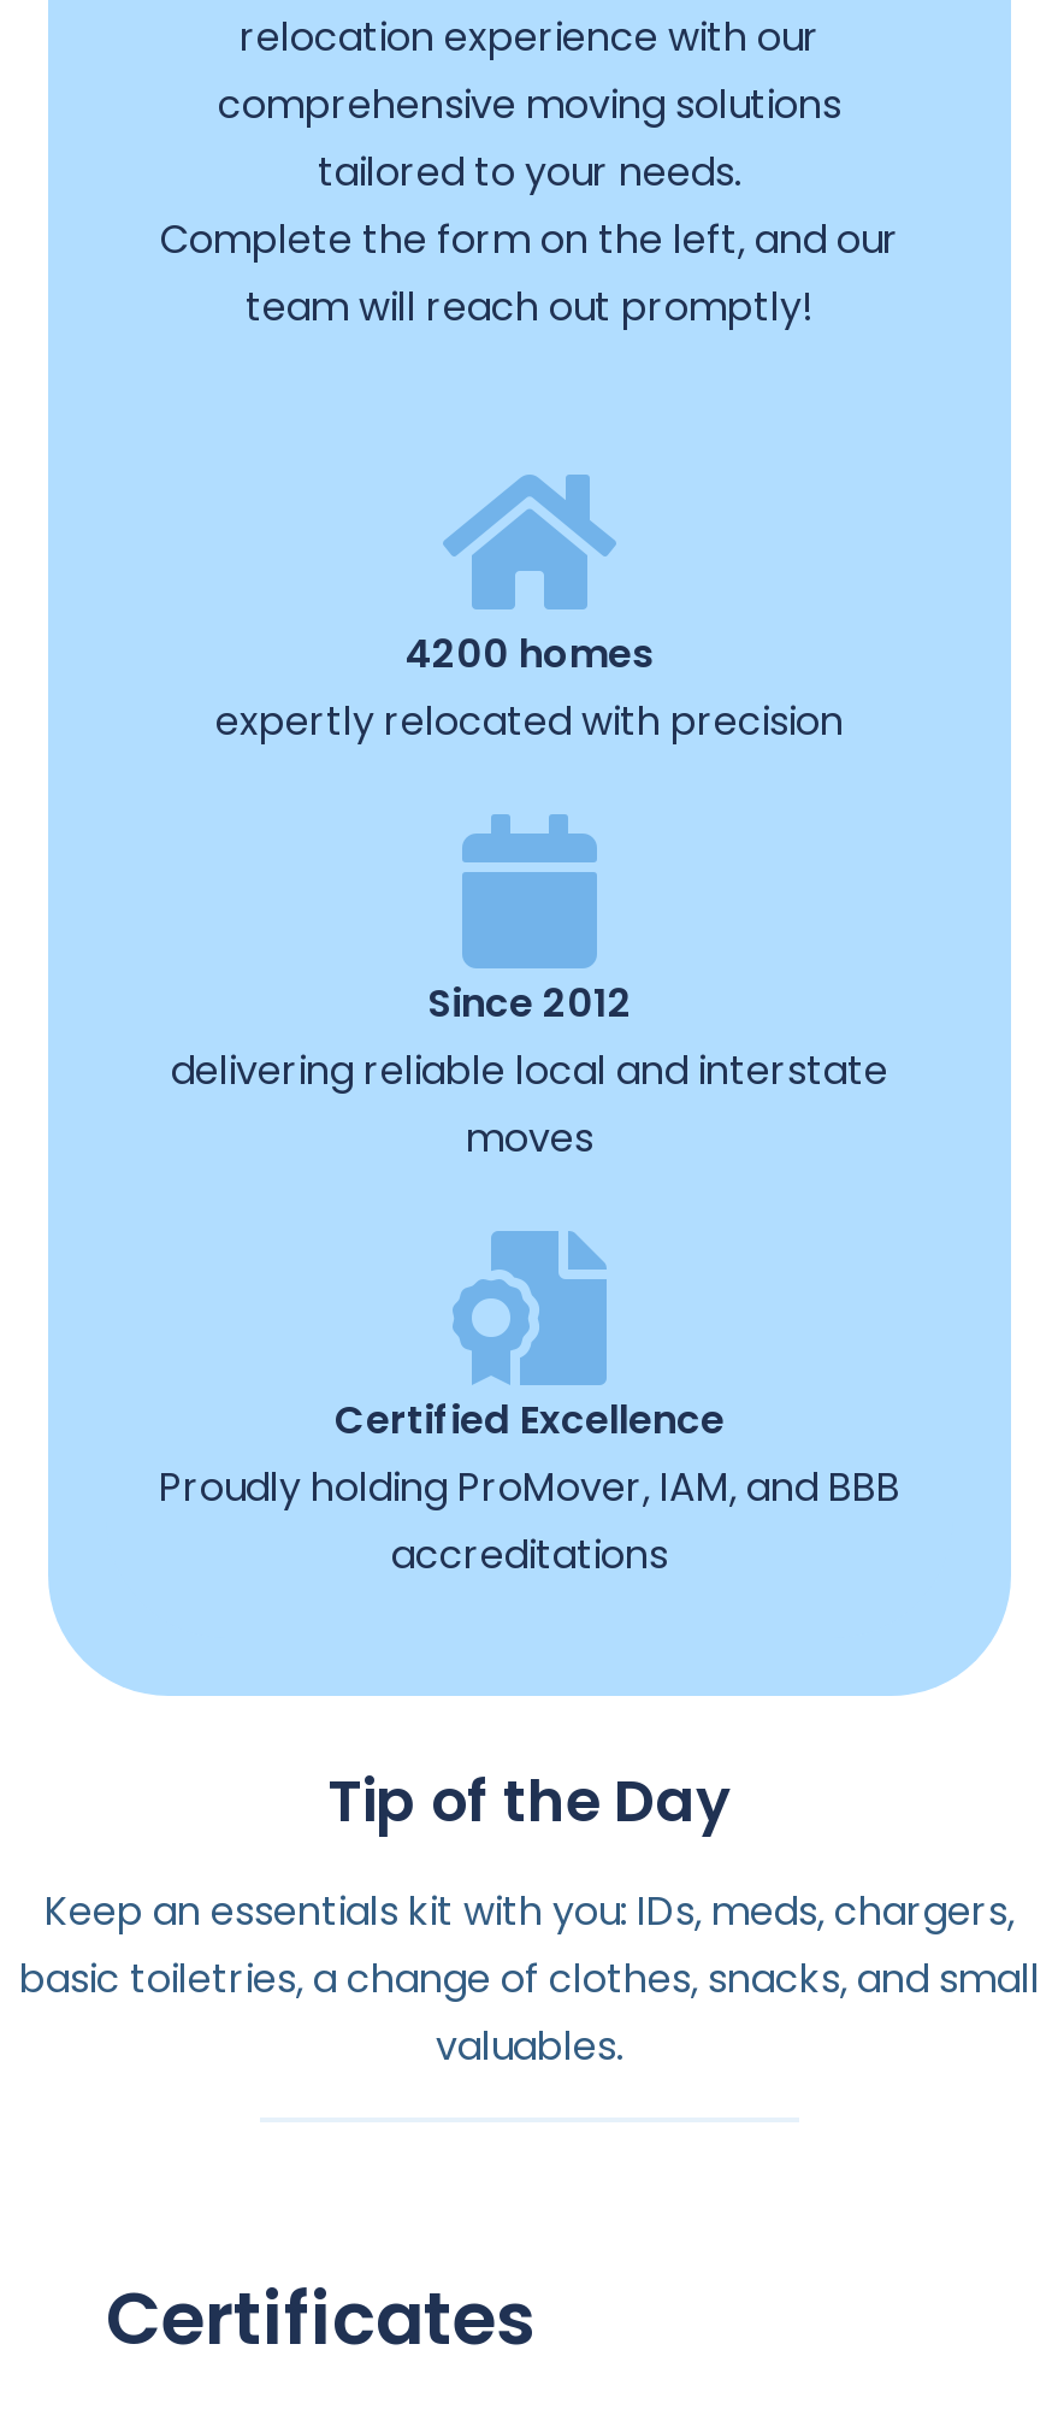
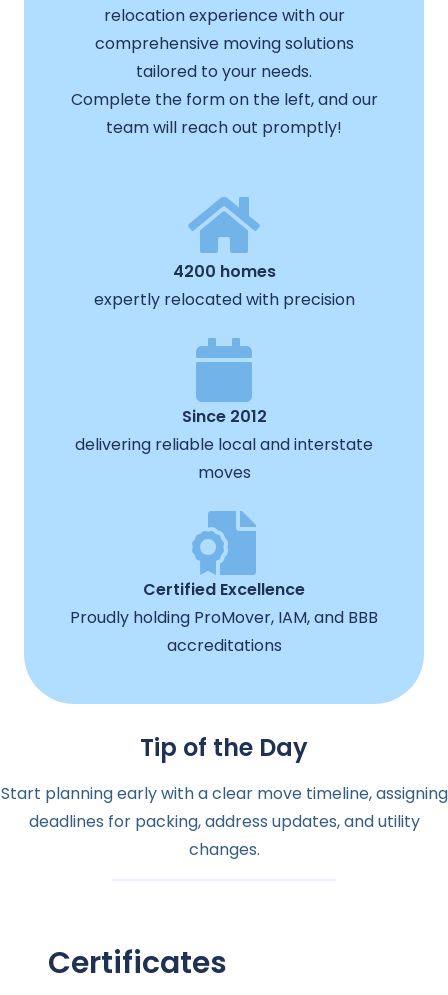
- Keep an essentials kit with you: IDs, meds, chargers,
- basic toiletries, a change of clothes, snacks, and small
- valuables.
+ Start planning early with a clear move timeline, assigning
+ deadlines for packing, address updates, and utility
+ changes.
